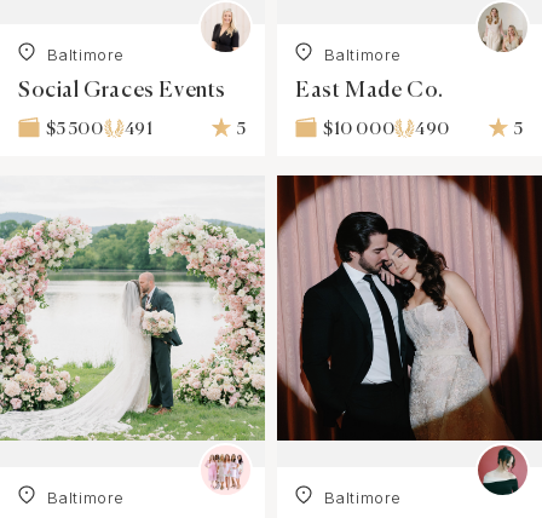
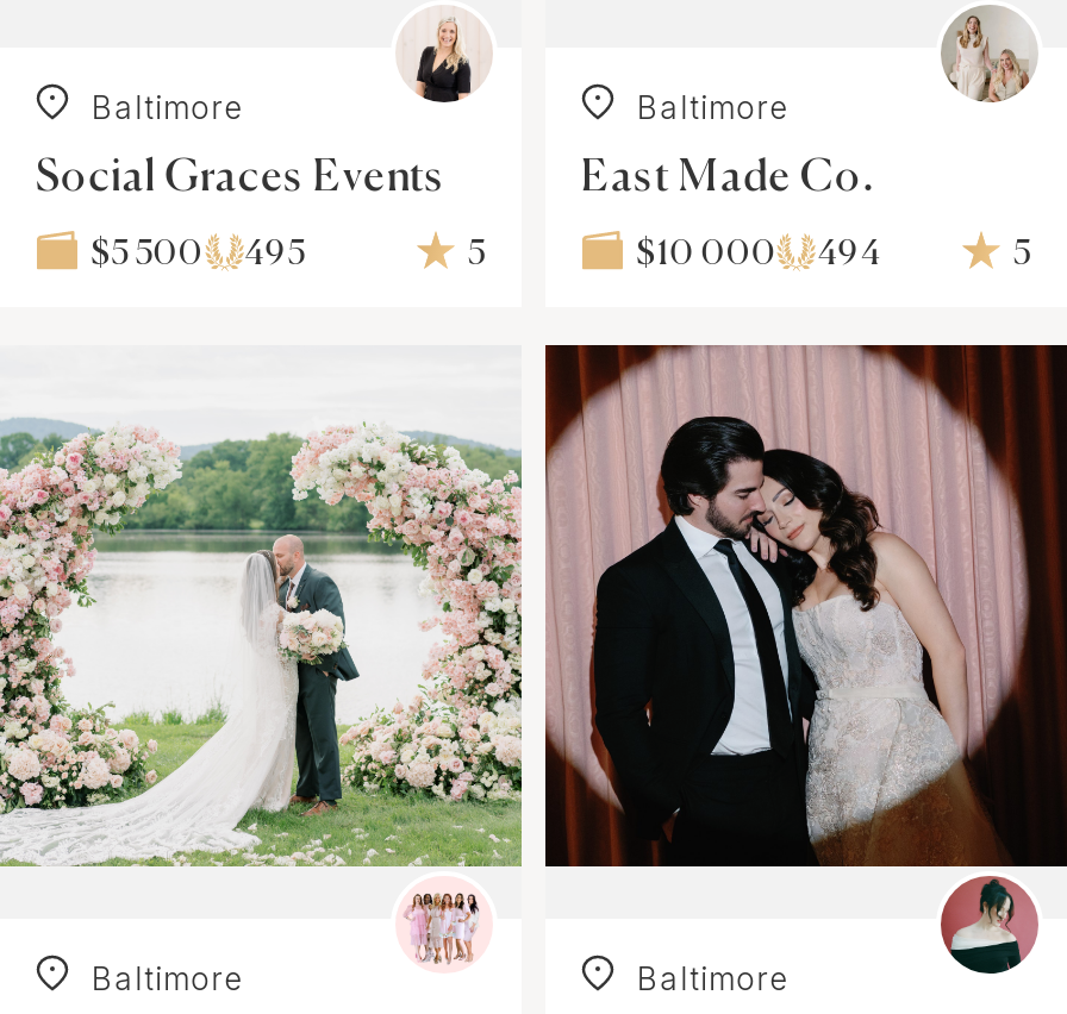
- $5 500 491
+ $5 500 495

- $10 000 490
+ $10 000 494
